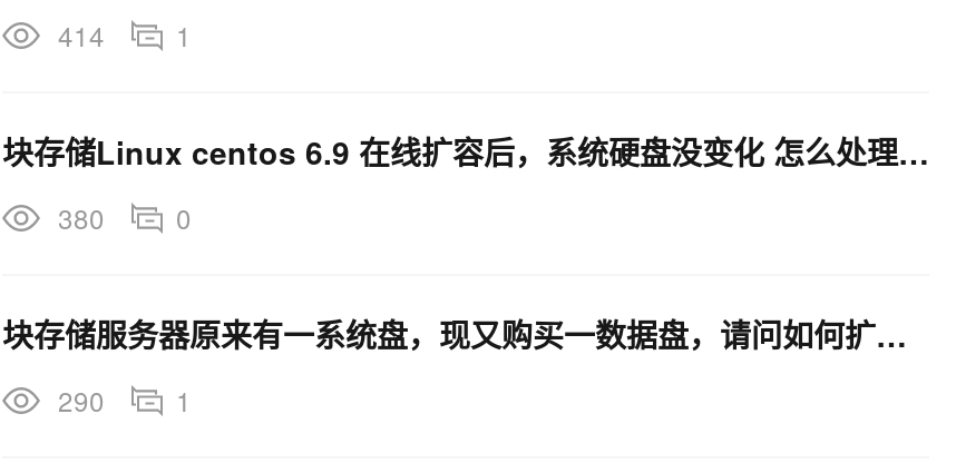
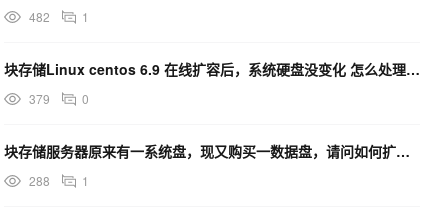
- 414 1
+ 482 1

- 380 0
+ 379 0

- 290 1
+ 288 1
